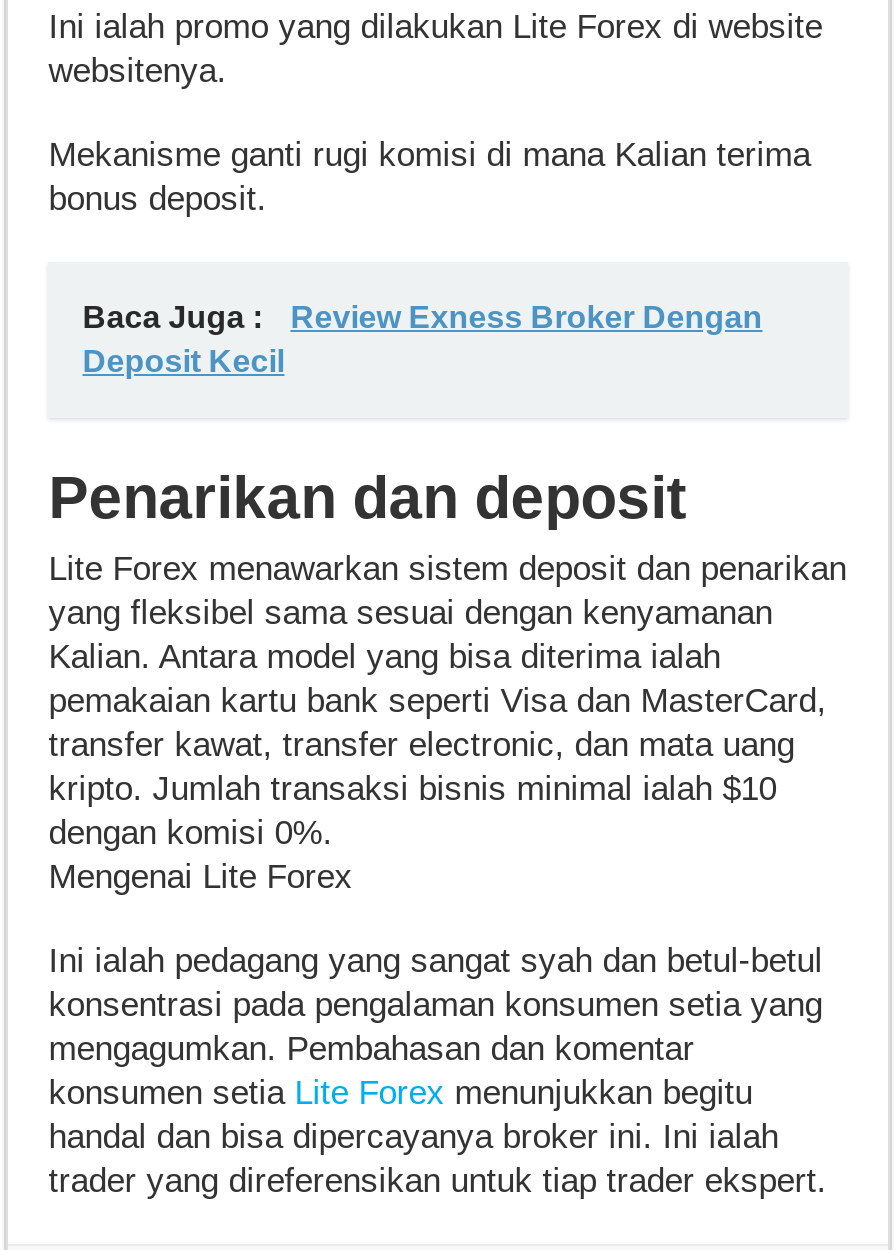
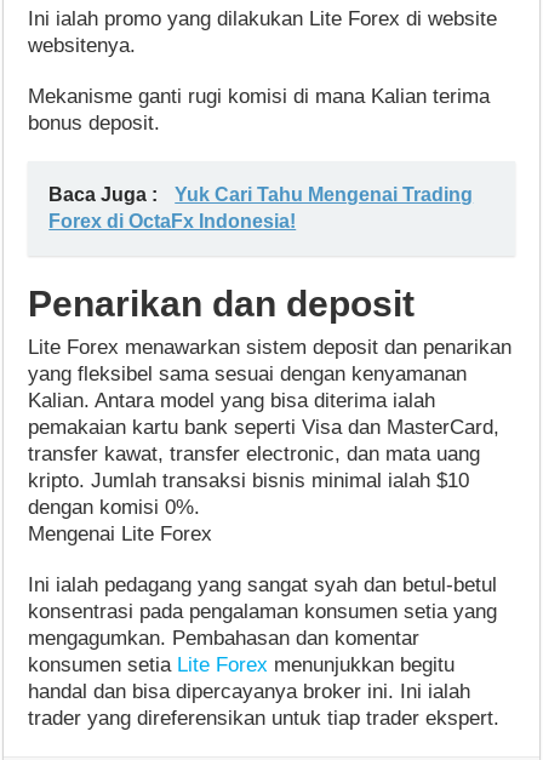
- Baca Juga : Review Exness Broker Dengan
- Deposit Kecil
+ Baca Juga : Yuk Cari Tahu Mengenai Trading
+ Forex di OctaFx Indonesia!
